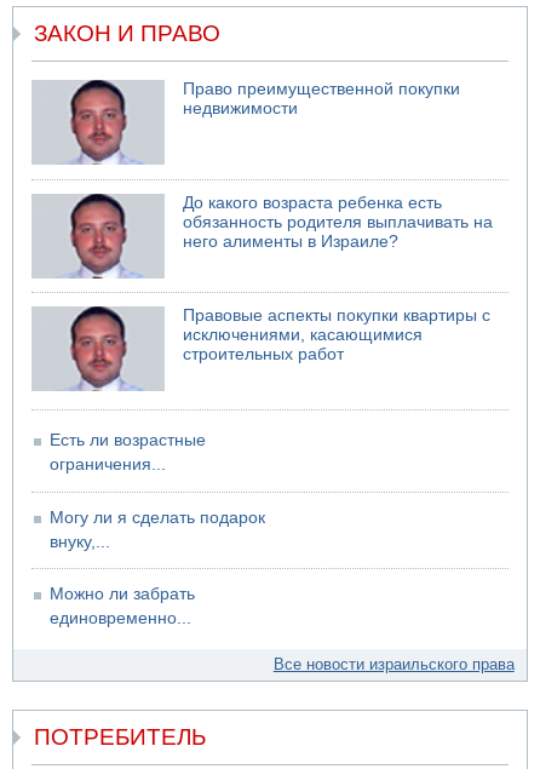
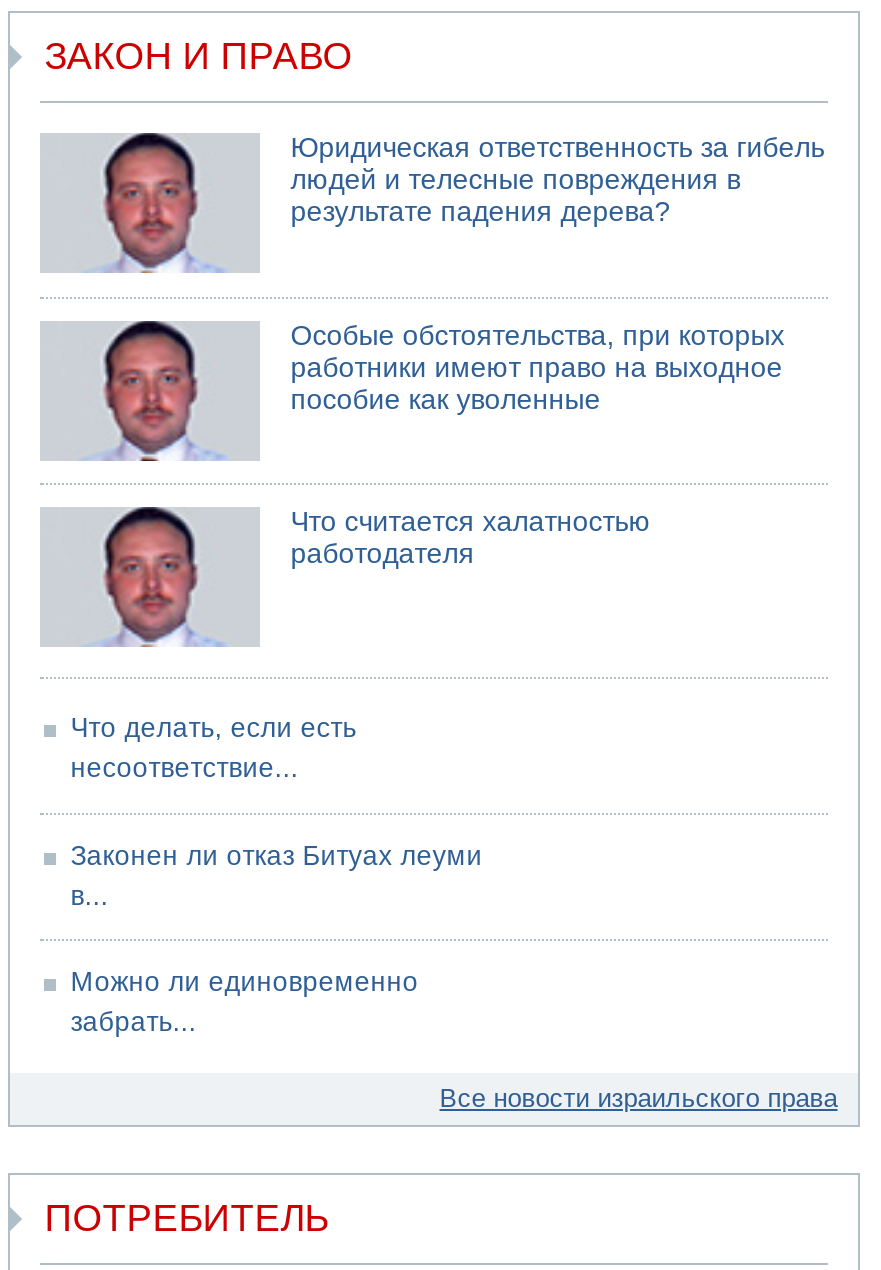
- Право преимущественной покупки
- недвижимости
+ Юридическая ответственность за гибель
+ людей и телесные повреждения в
+ результате падения дерева?

- До какого возраста ребенка есть
- обязанность родителя выплачивать на
- него алименты в Израиле?
+ Особые обстоятельства, при которых
+ работники имеют право на выходное
+ пособие как уволенные

- Правовые аспекты покупки квартиры с
- исключениями, касающимися
- строительных работ
+ Что считается халатностью
+ работодателя

- Есть ли возрастные
- ограничения...
+ Что делать, если есть
+ несоответствие...

- Могу ли я сделать подарок
- внуку,...
+ Законен ли отказ Битуах леуми
+ в...

- Можно ли забрать
- единовременно...
+ Можно ли единовременно
+ забрать...
